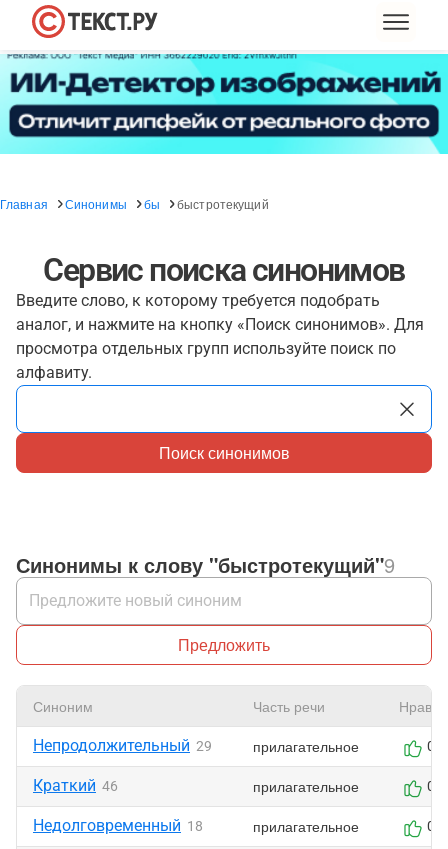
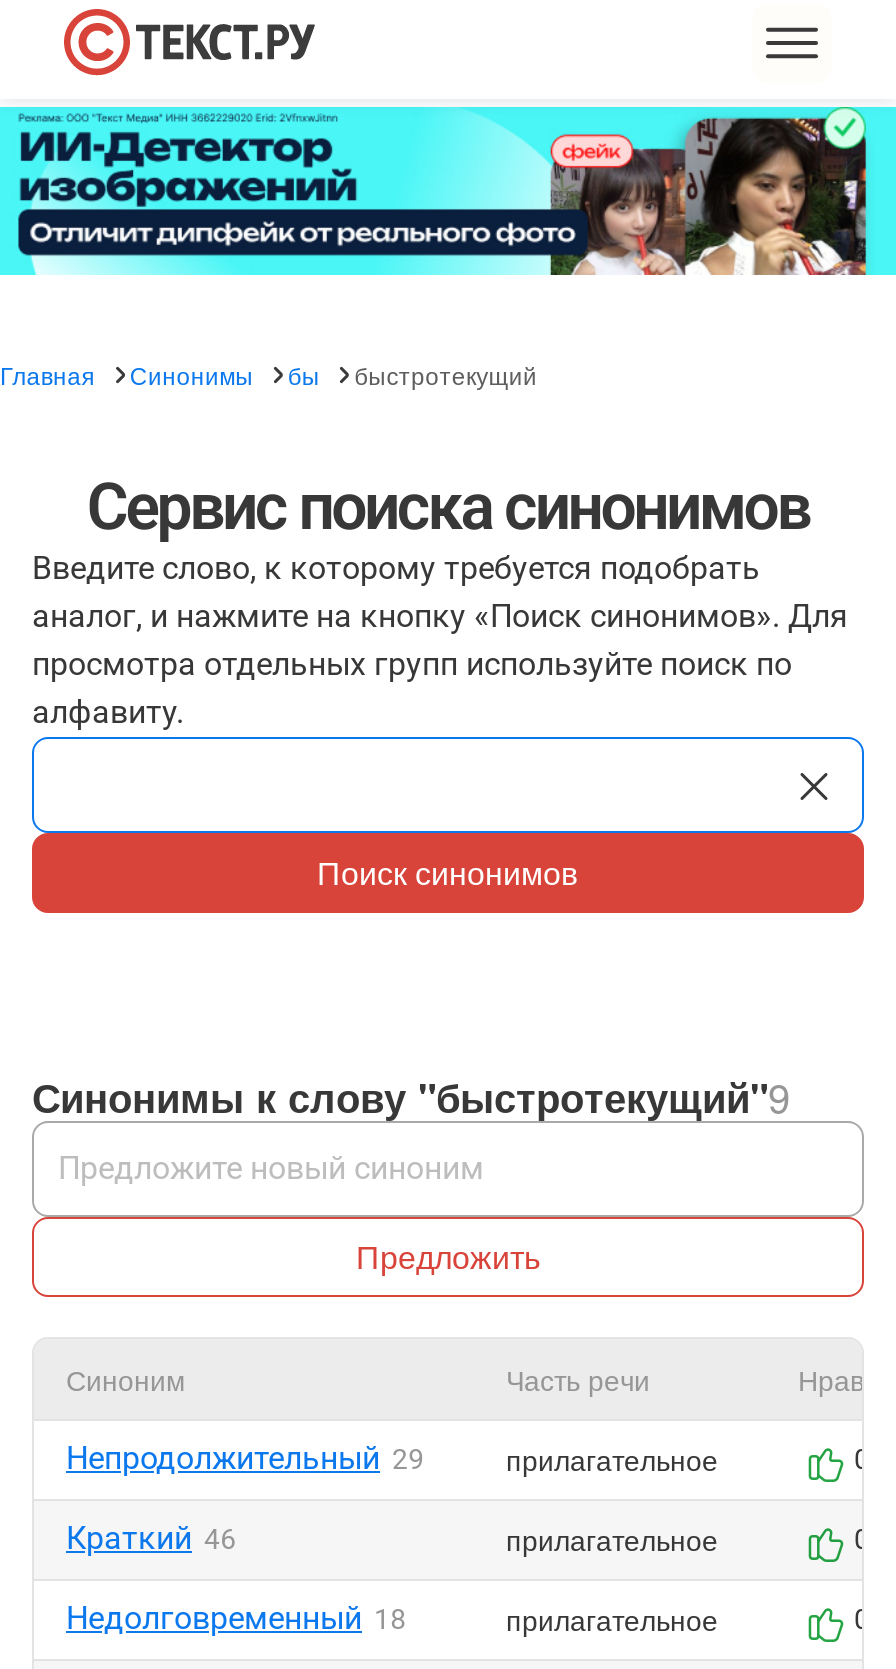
- [image]
+ [image]
